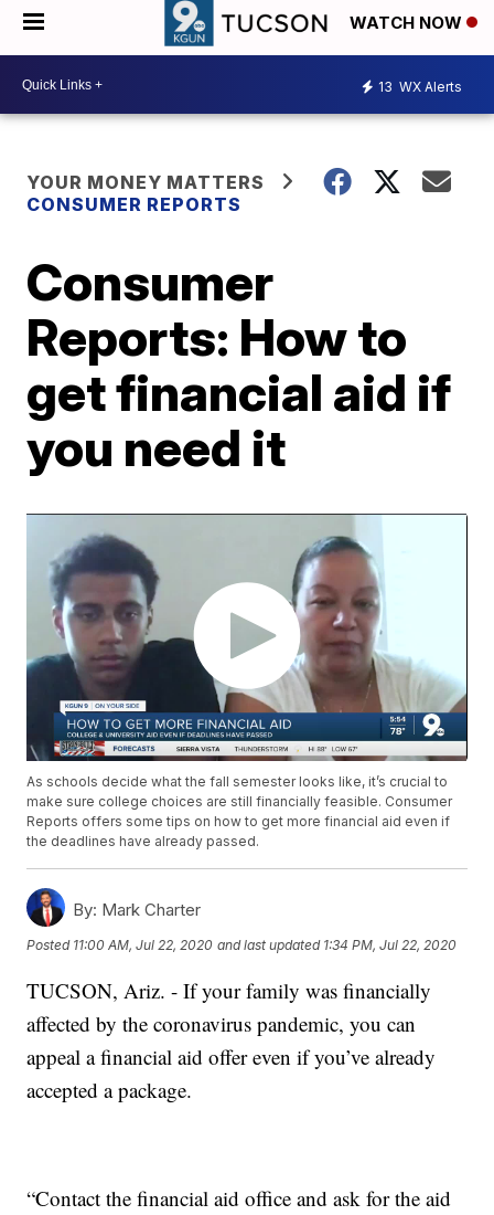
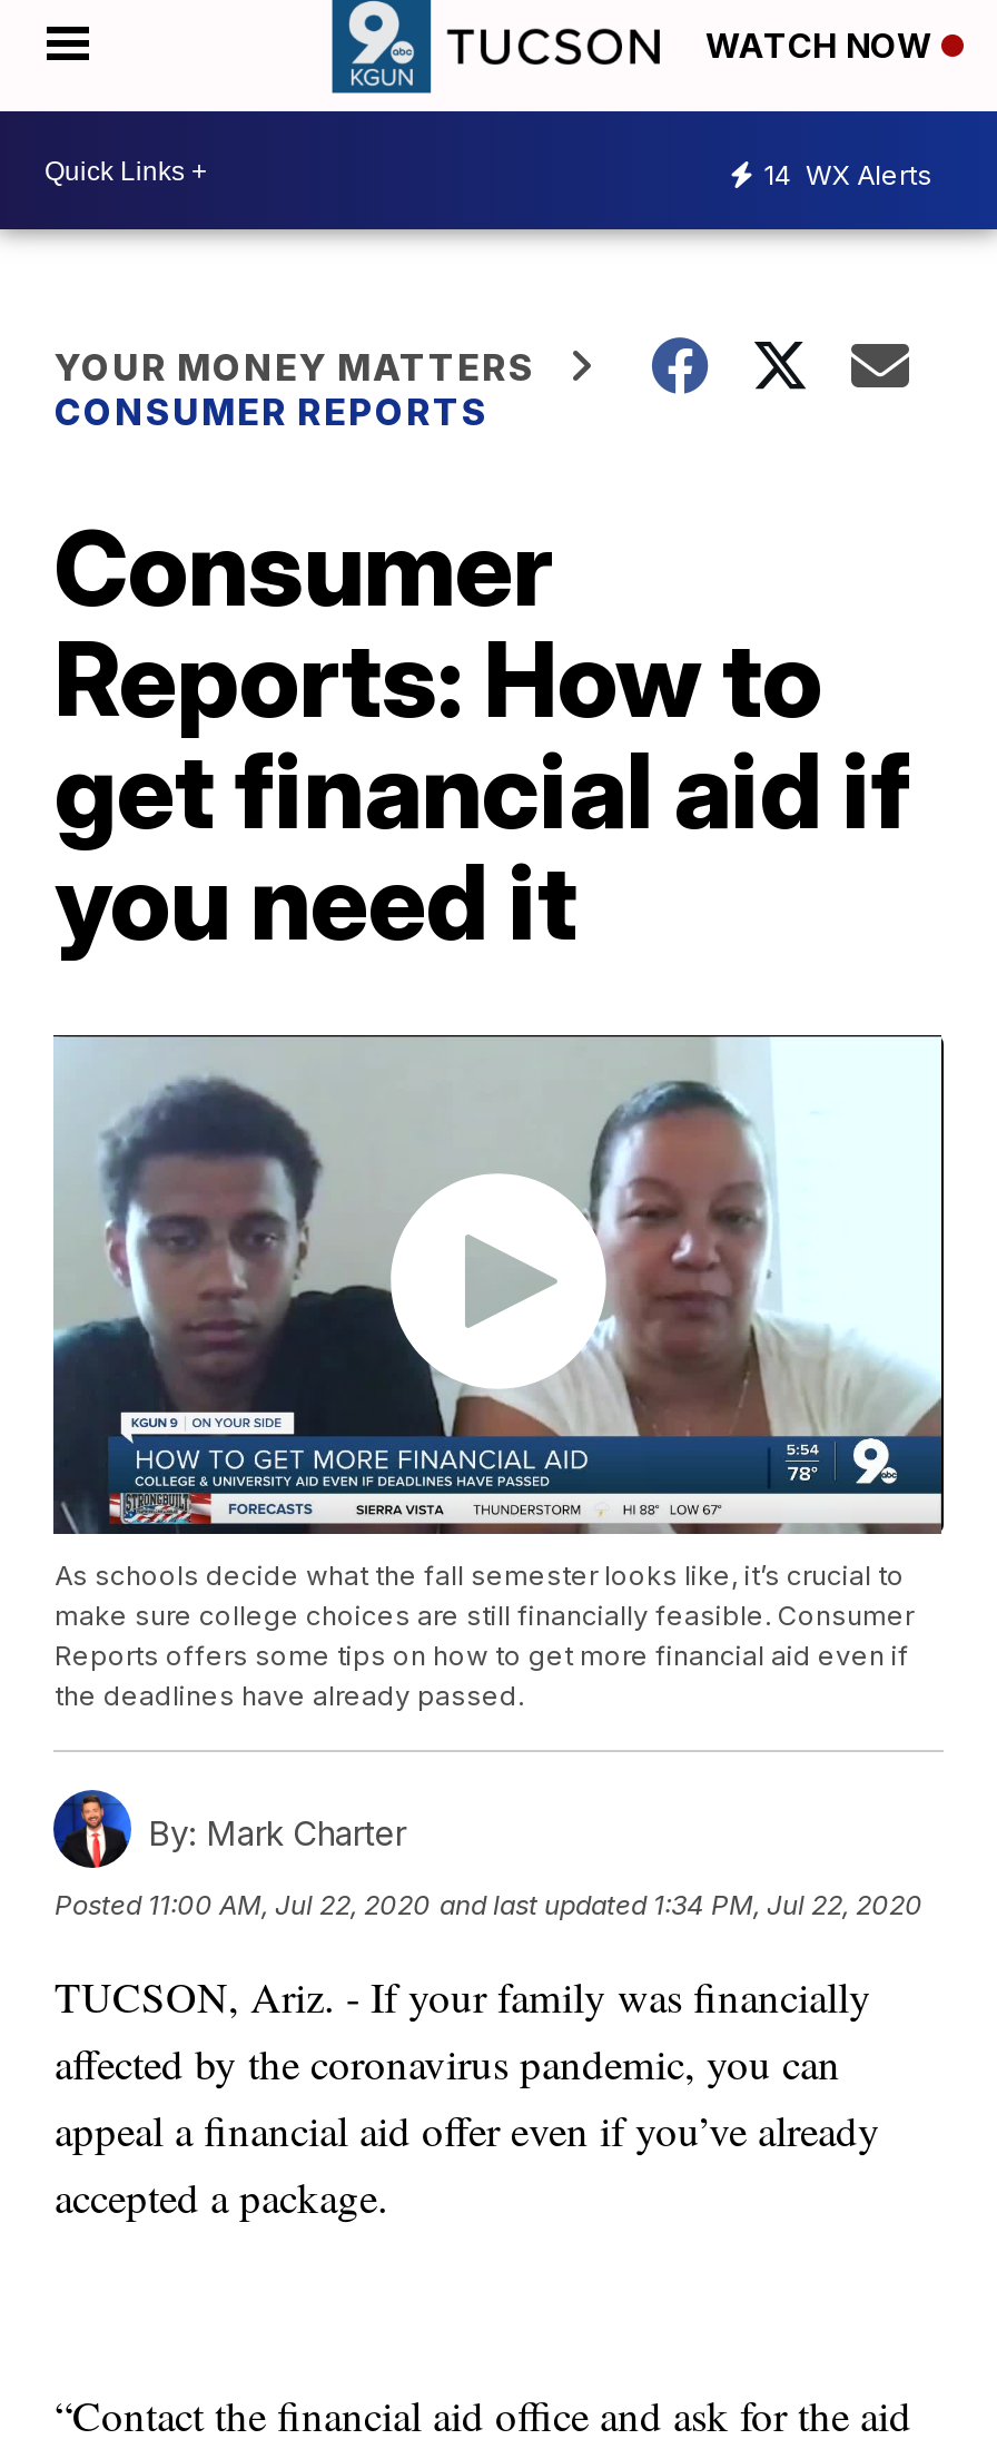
- 13 WX Alerts
+ 14 WX Alerts
